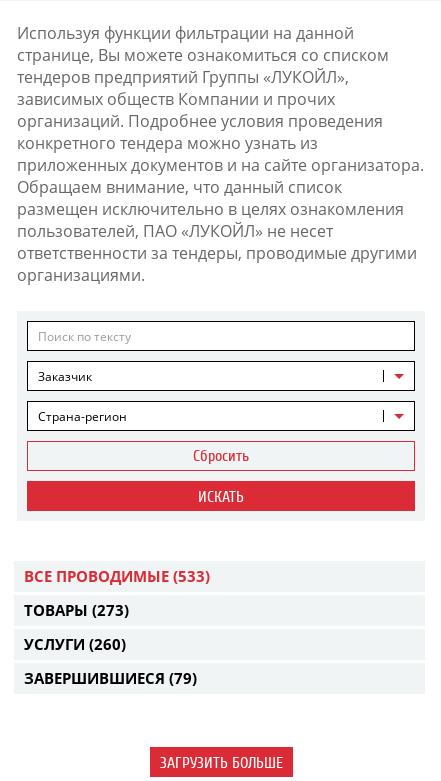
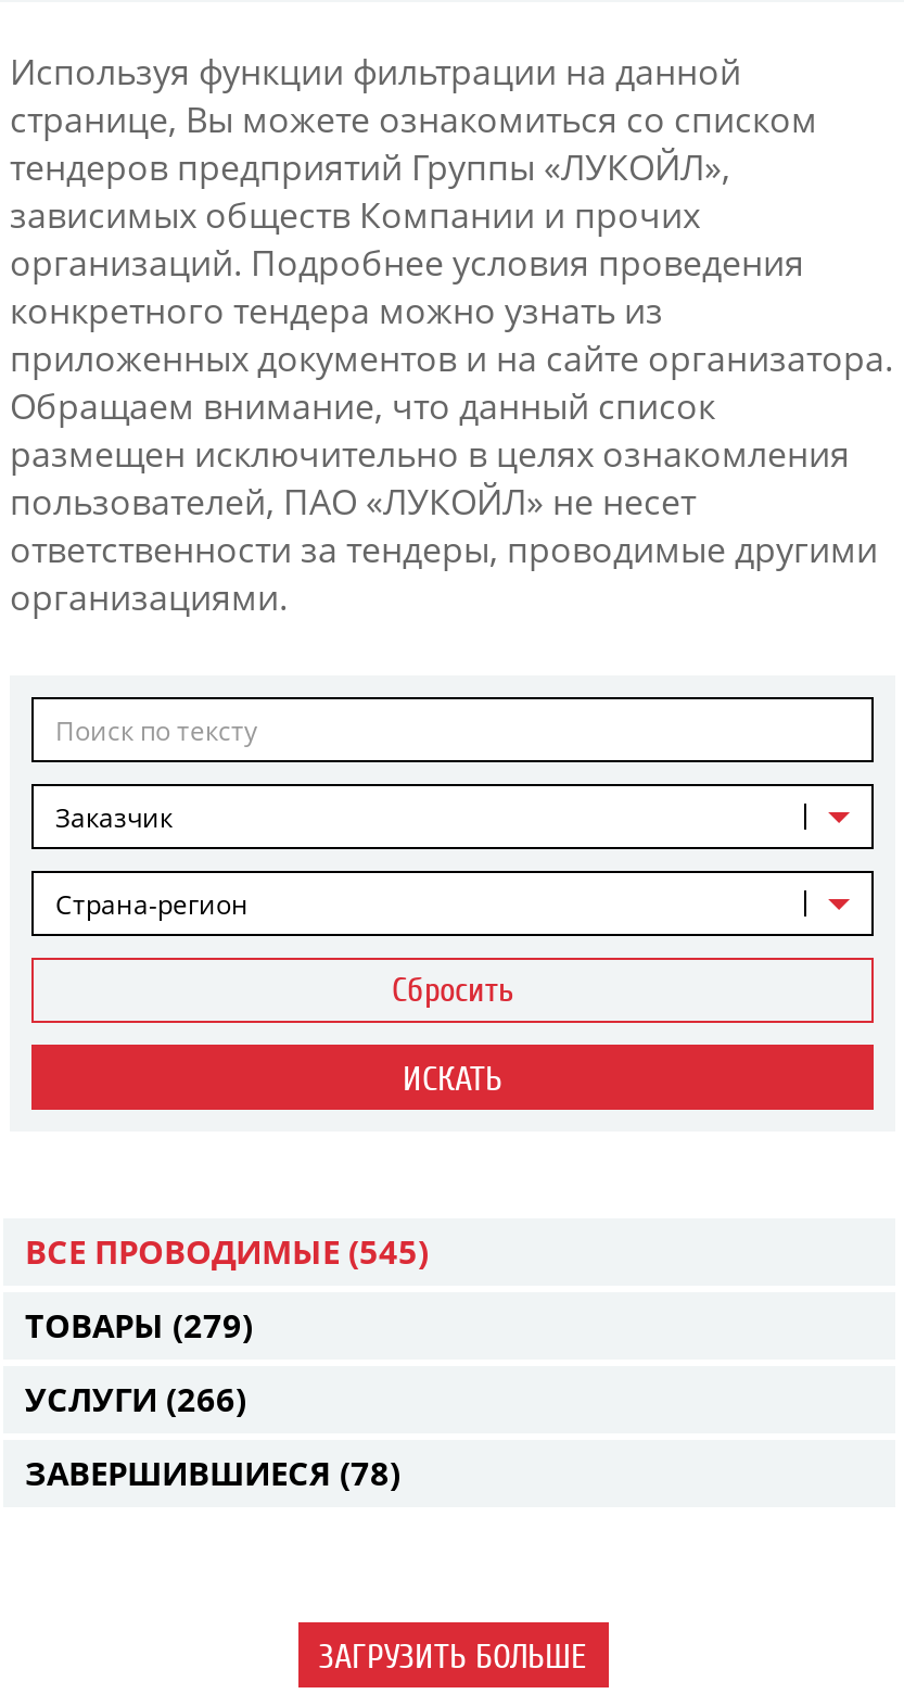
- ВСЕ ПРОВОДИМЫЕ (533)
+ ВСЕ ПРОВОДИМЫЕ (545)

- ТОВАРЫ (273)
+ ТОВАРЫ (279)

- УСЛУГИ (260)
+ УСЛУГИ (266)

- ЗАВЕРШИВШИЕСЯ (79)
+ ЗАВЕРШИВШИЕСЯ (78)
